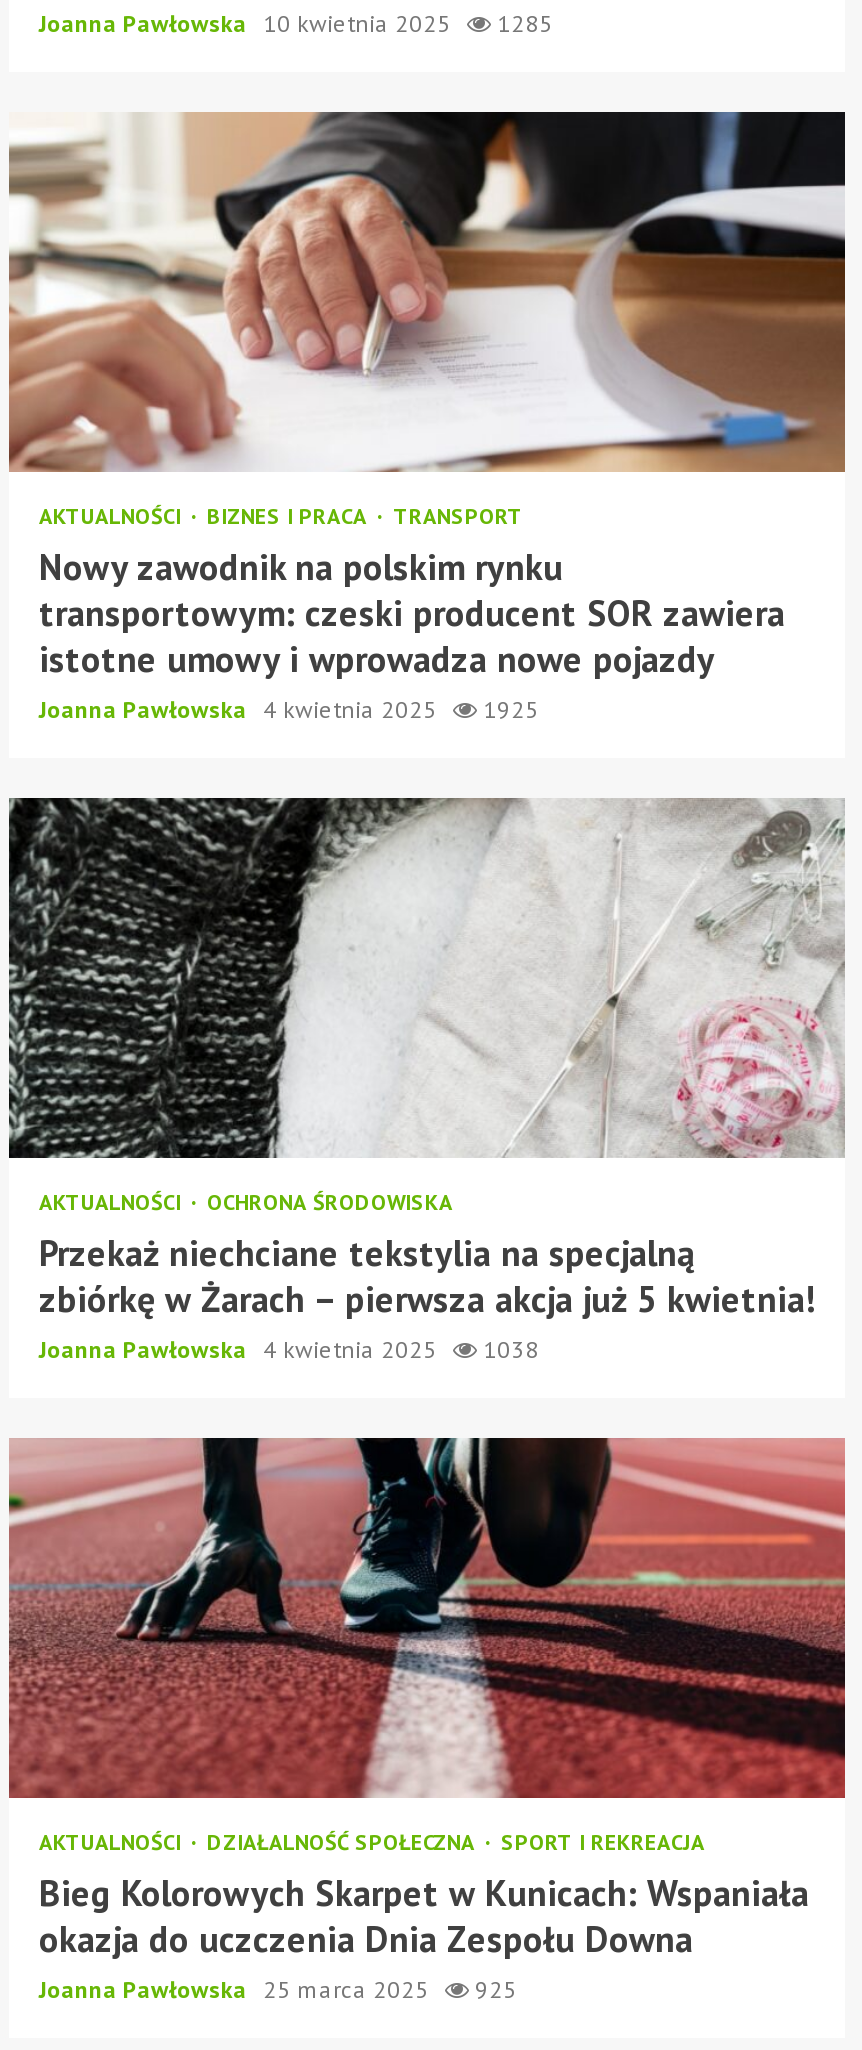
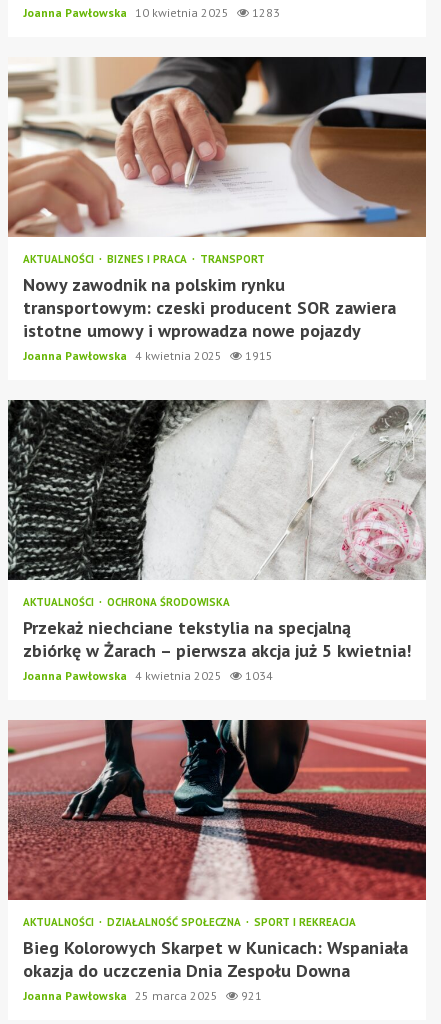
- Joanna Pawłowska 10 kwietnia 2025 1285
+ Joanna Pawłowska 10 kwietnia 2025 1283

- Joanna Pawłowska 4 kwietnia 2025 1925
+ Joanna Pawłowska 4 kwietnia 2025 1915

- Joanna Pawłowska 4 kwietnia 2025 1038
+ Joanna Pawłowska 4 kwietnia 2025 1034

- Joanna Pawłowska 25 marca 2025 925
+ Joanna Pawłowska 25 marca 2025 921
